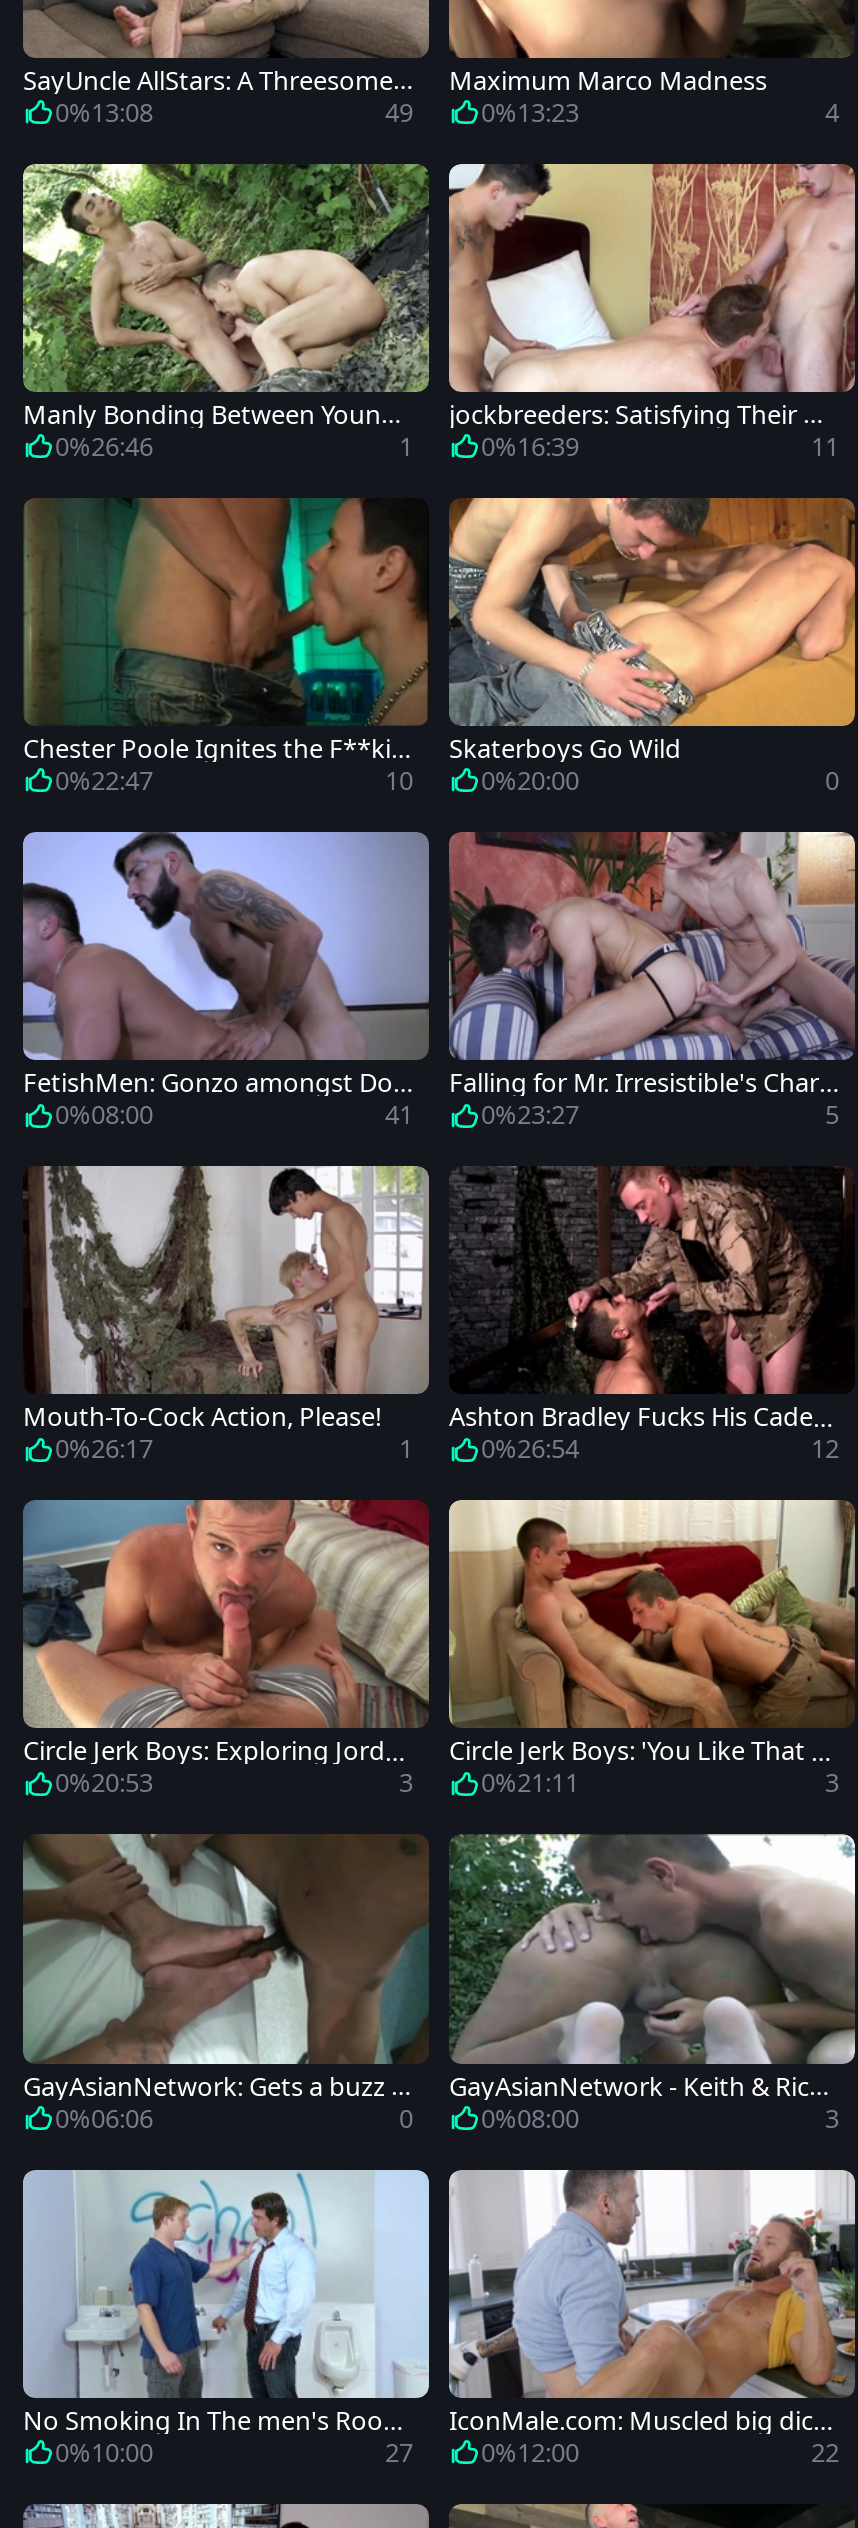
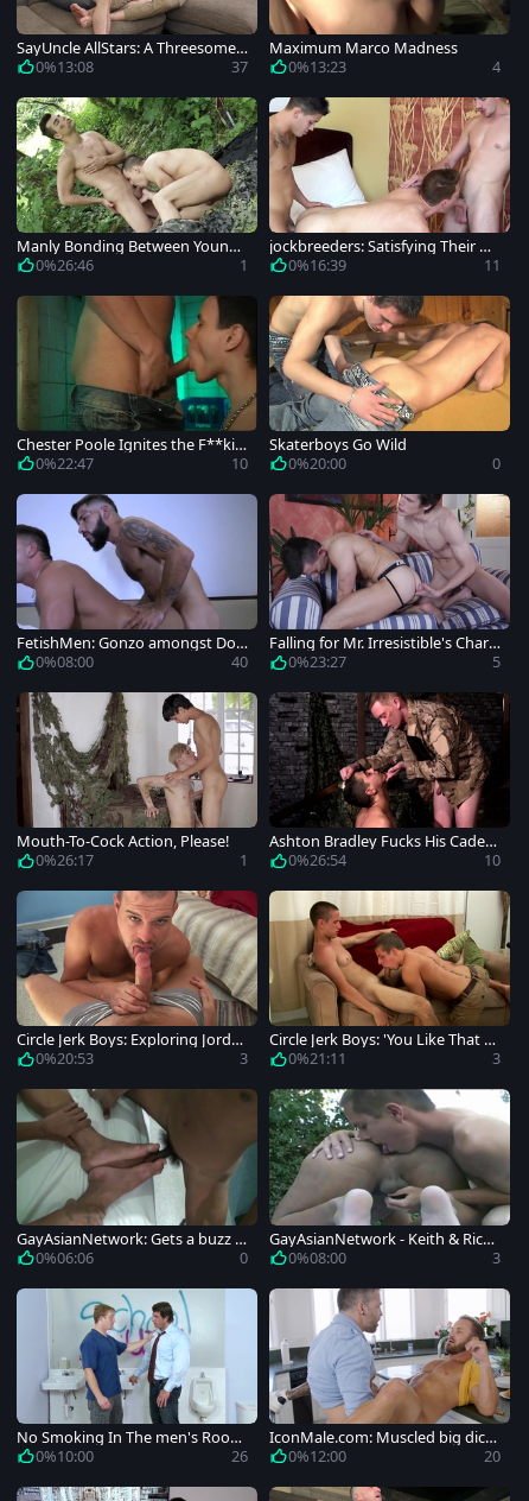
- 49 0%13:23
+ 37 0%13:23

- 41
+ 40

- 12
+ 10

- 27
+ 26

- 22
+ 20
